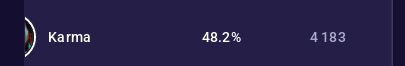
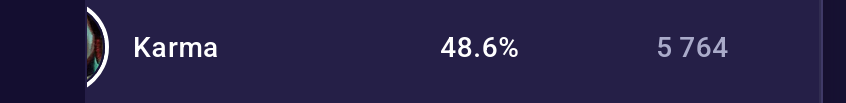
- 48.2%
+ 48.6%

- 4 183
+ 5 764
